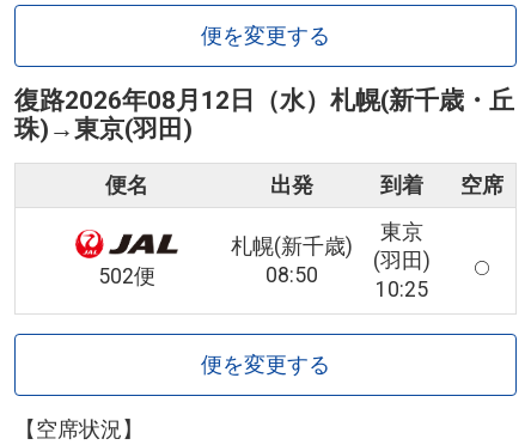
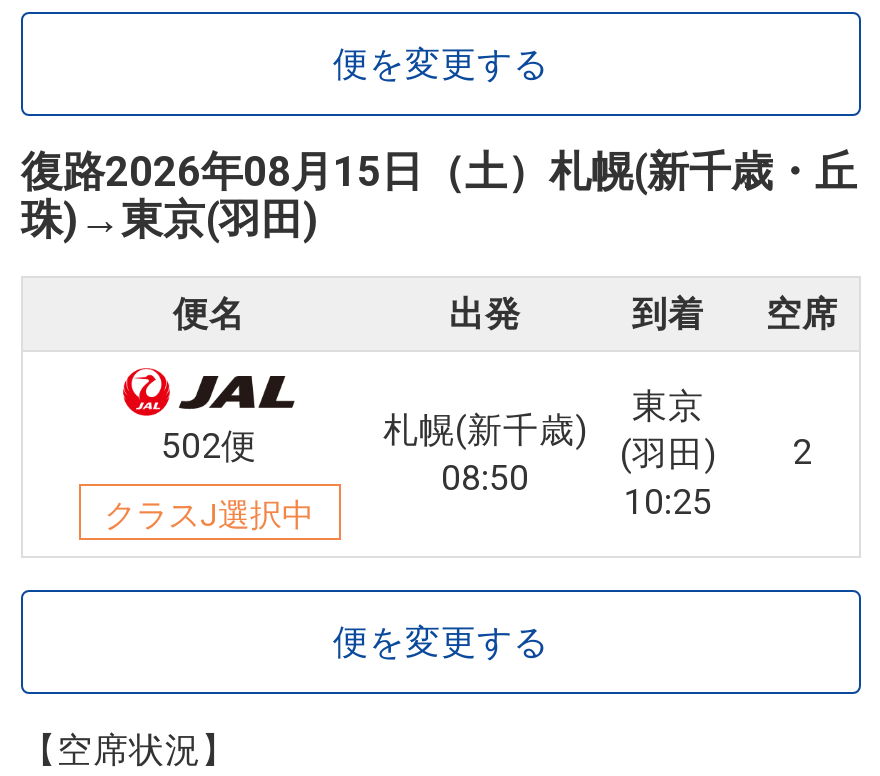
- 復路2026年08月12日（水）札幌(新千歳・丘
+ 復路2026年08月15日（土）札幌(新千歳・丘

+ 2

+ クラスJ選択中
